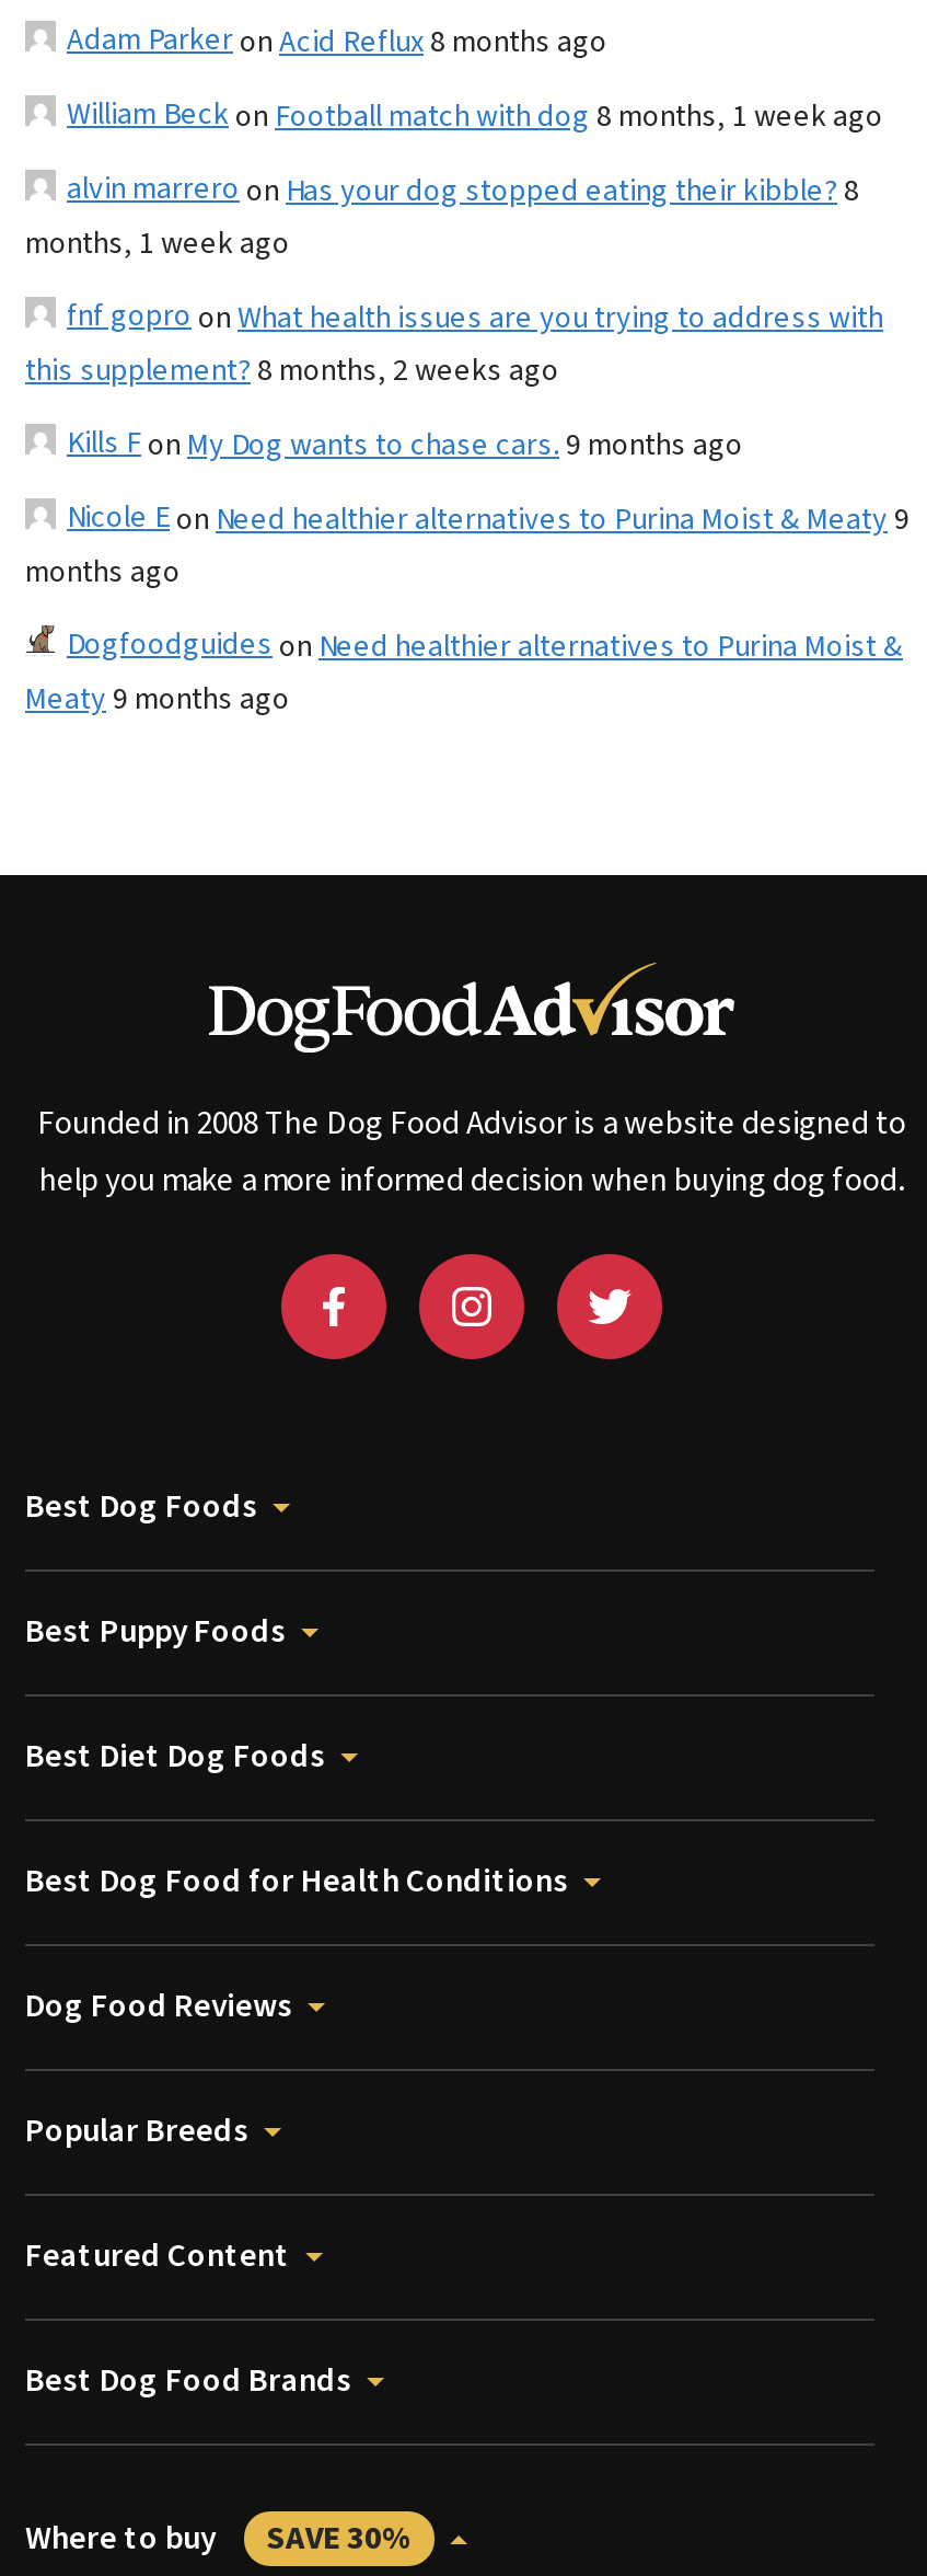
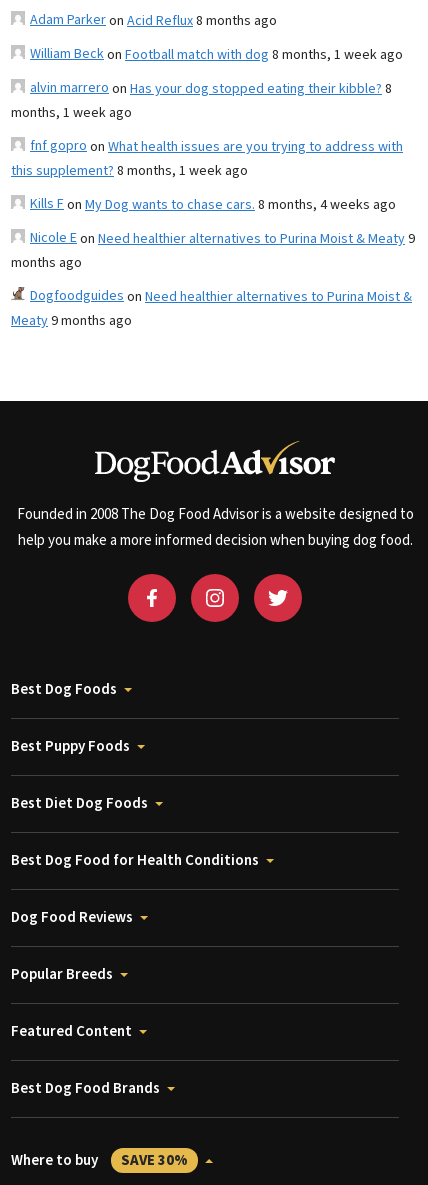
- this supplement? 8 months, 2 weeks ago
+ this supplement? 8 months, 1 week ago

- Kills Fon My Dog wants to chase cars. 9 months ago
+ Kills Fon My Dog wants to chase cars. 8 months, 4 weeks ago
